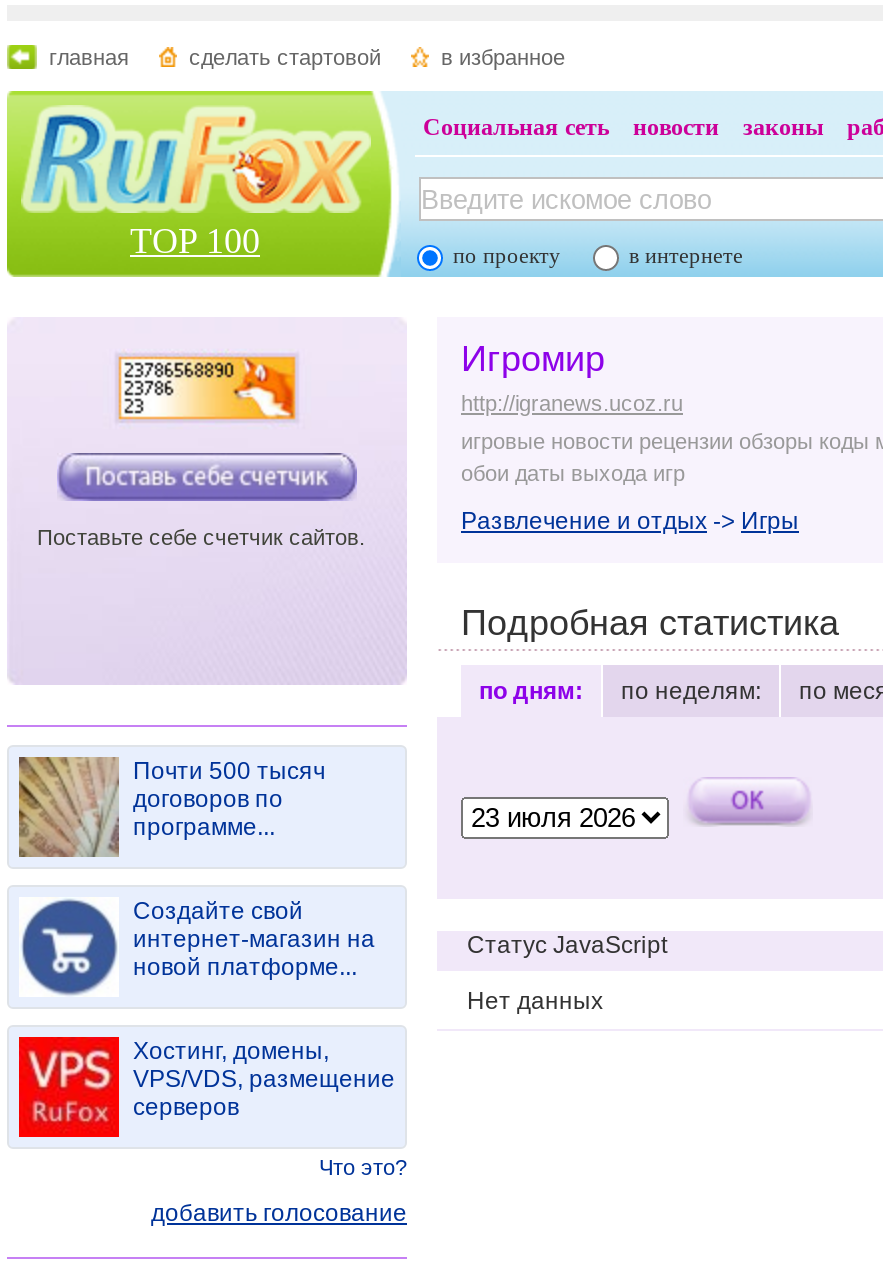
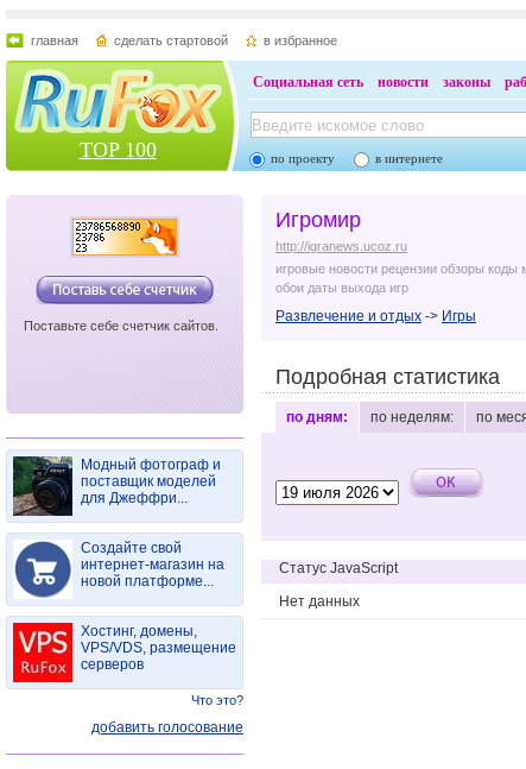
- [image]
- Почти 500 тысяч
- договоров по
- программе...
+ [image]
+ Модный фотограф и
+ поставщик моделей
+ для Джеффри...
